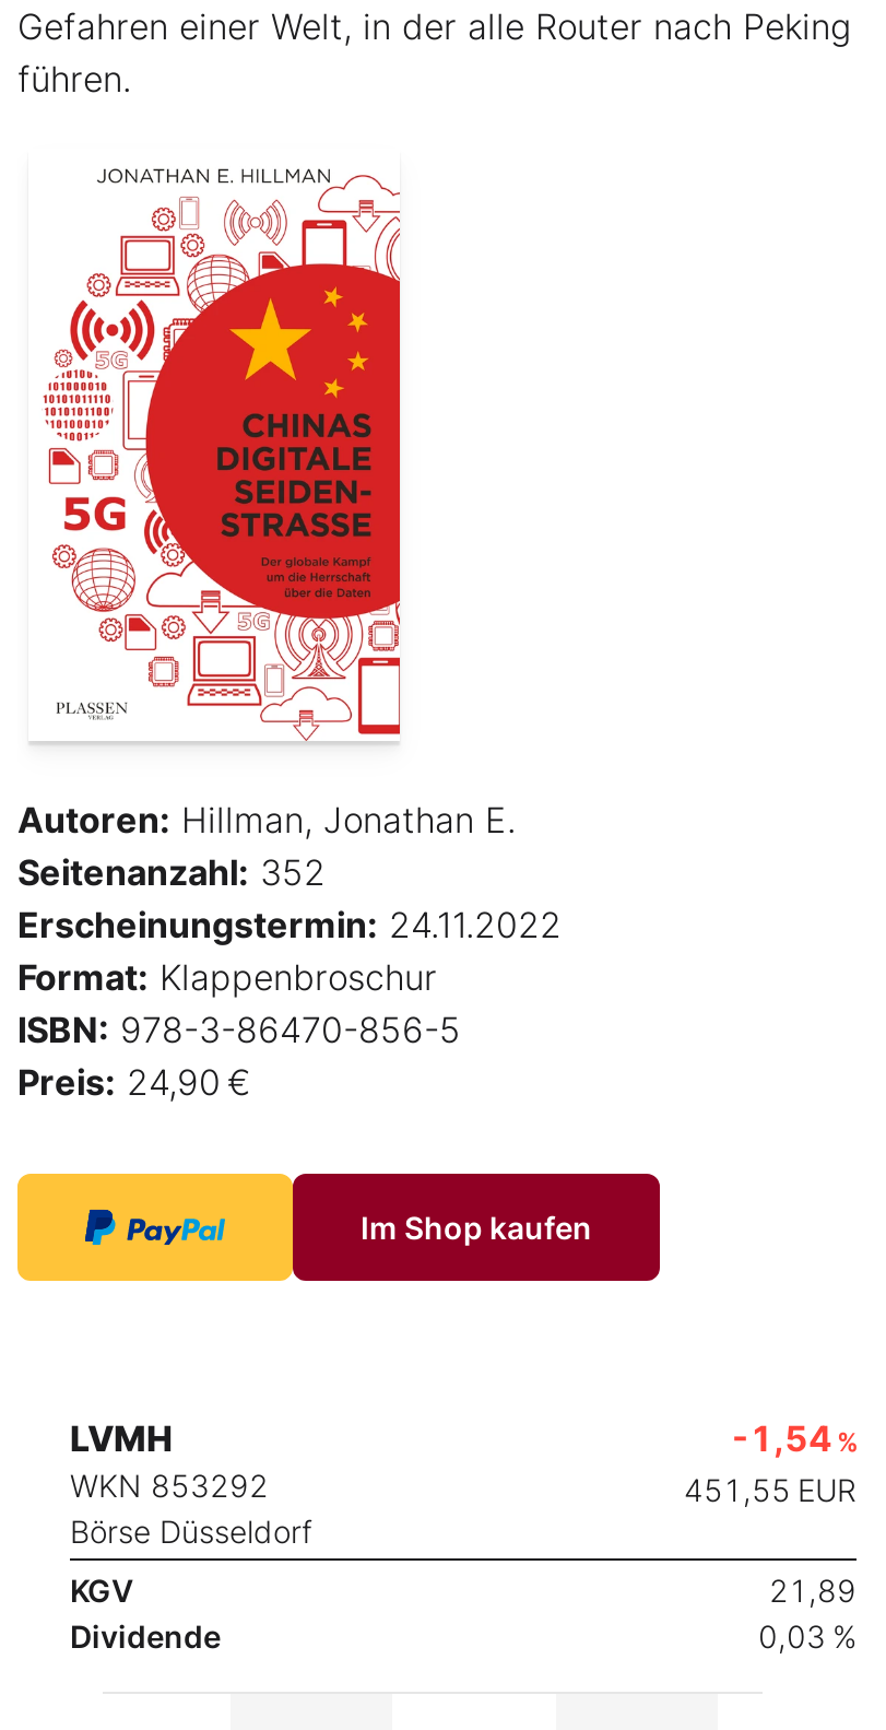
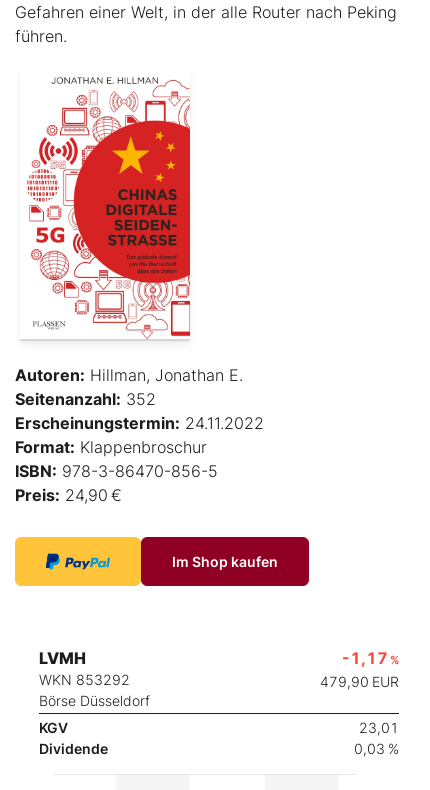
- -1,54 %
+ -1,17 %

- 451,55 EUR
+ 479,90 EUR

- 21,89
+ 23,01
